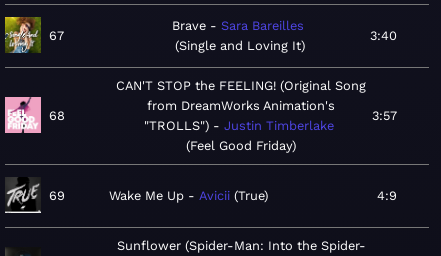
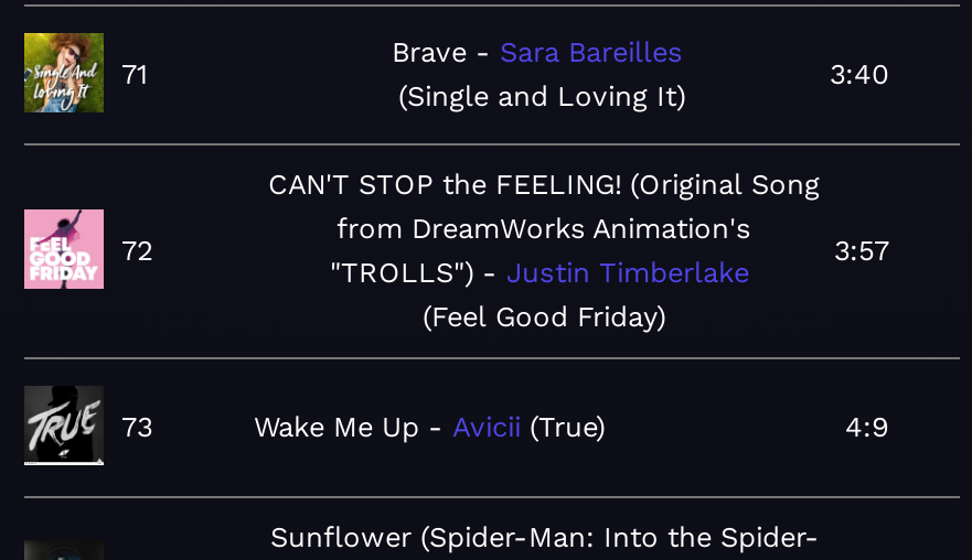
- 67
+ 71

- 68
+ 72

- 69
+ 73
